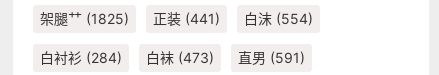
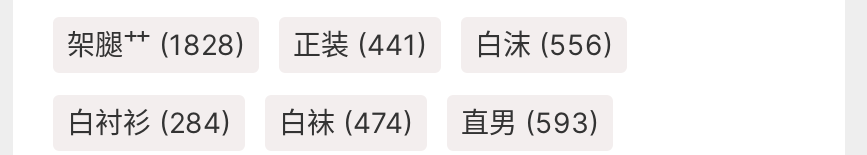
- 架腿艹(1825)
+ 架腿艹(1828)

- 白沫(554)
+ 白沫(556)

- 白袜(473)
+ 白袜(474)

- 直男(591)
+ 直男(593)
